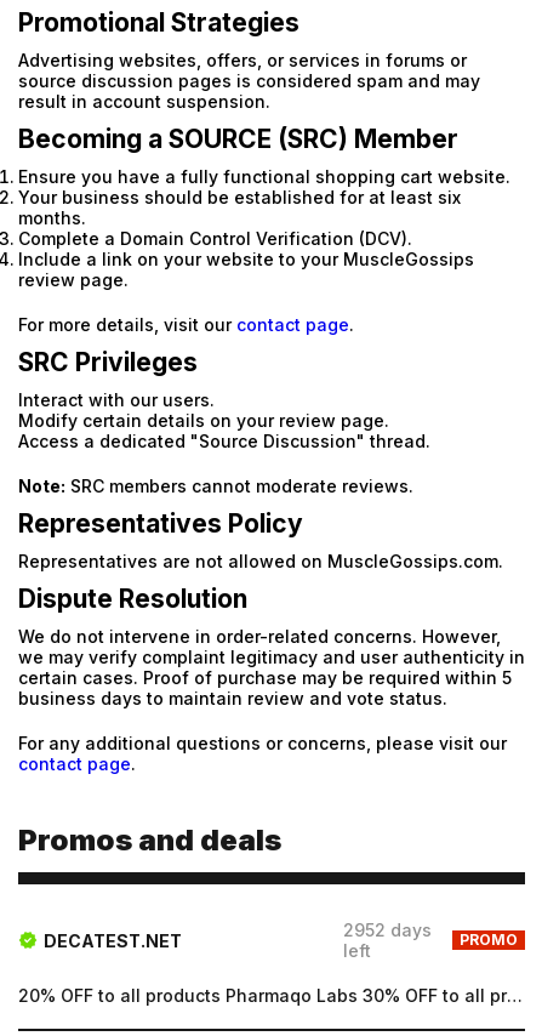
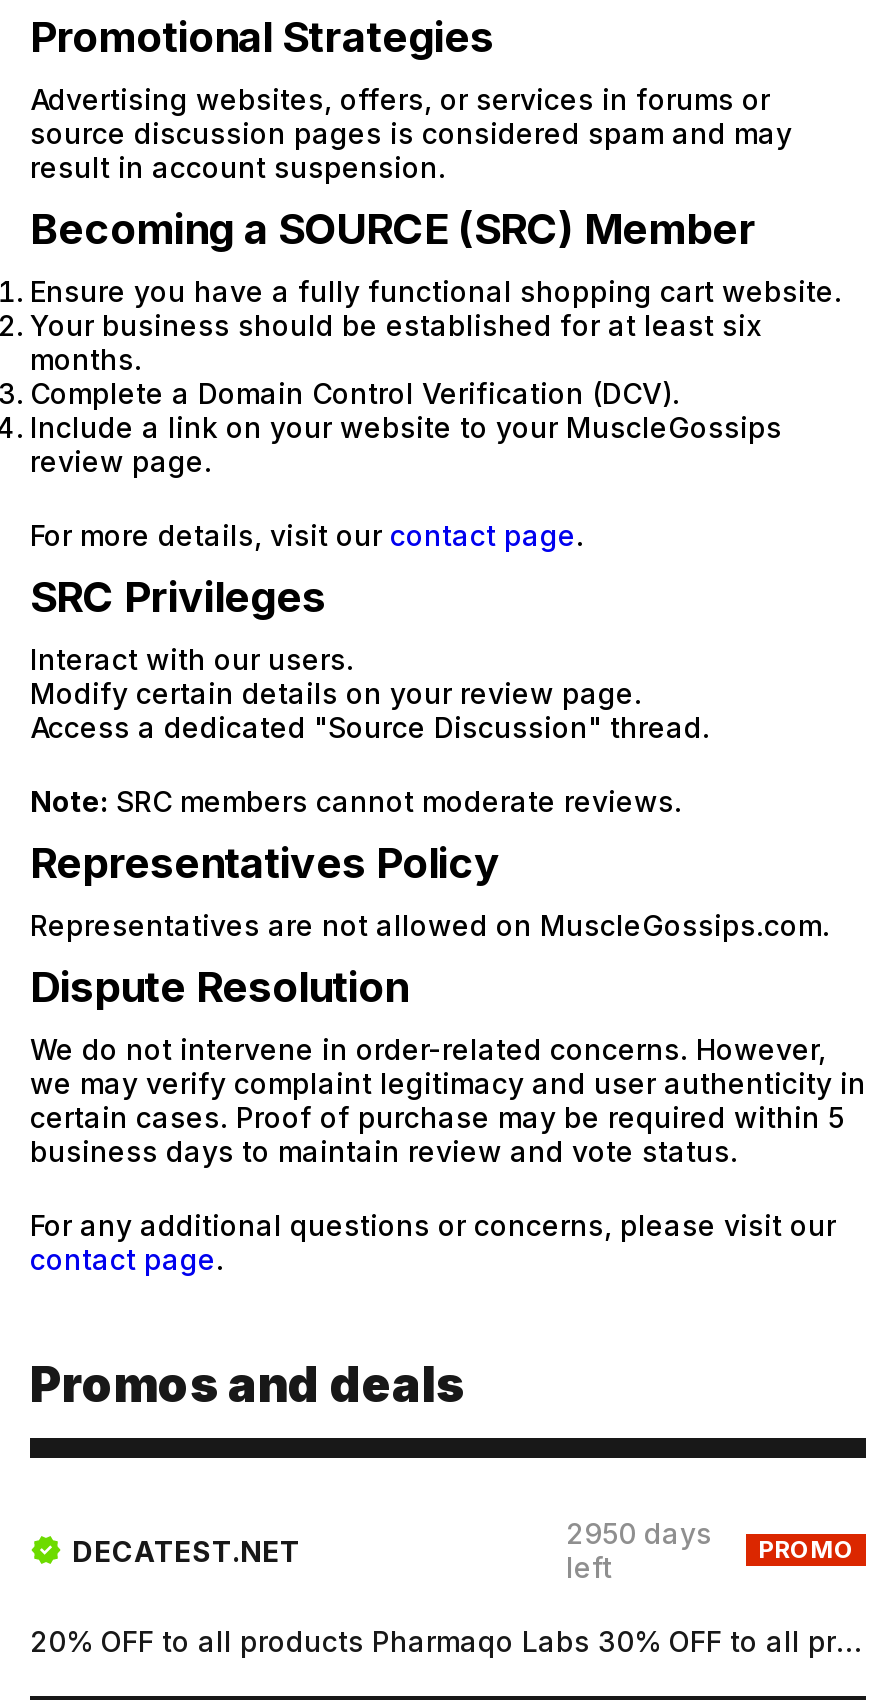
- 2952 days PROMO
+ 2950 days PROMO
